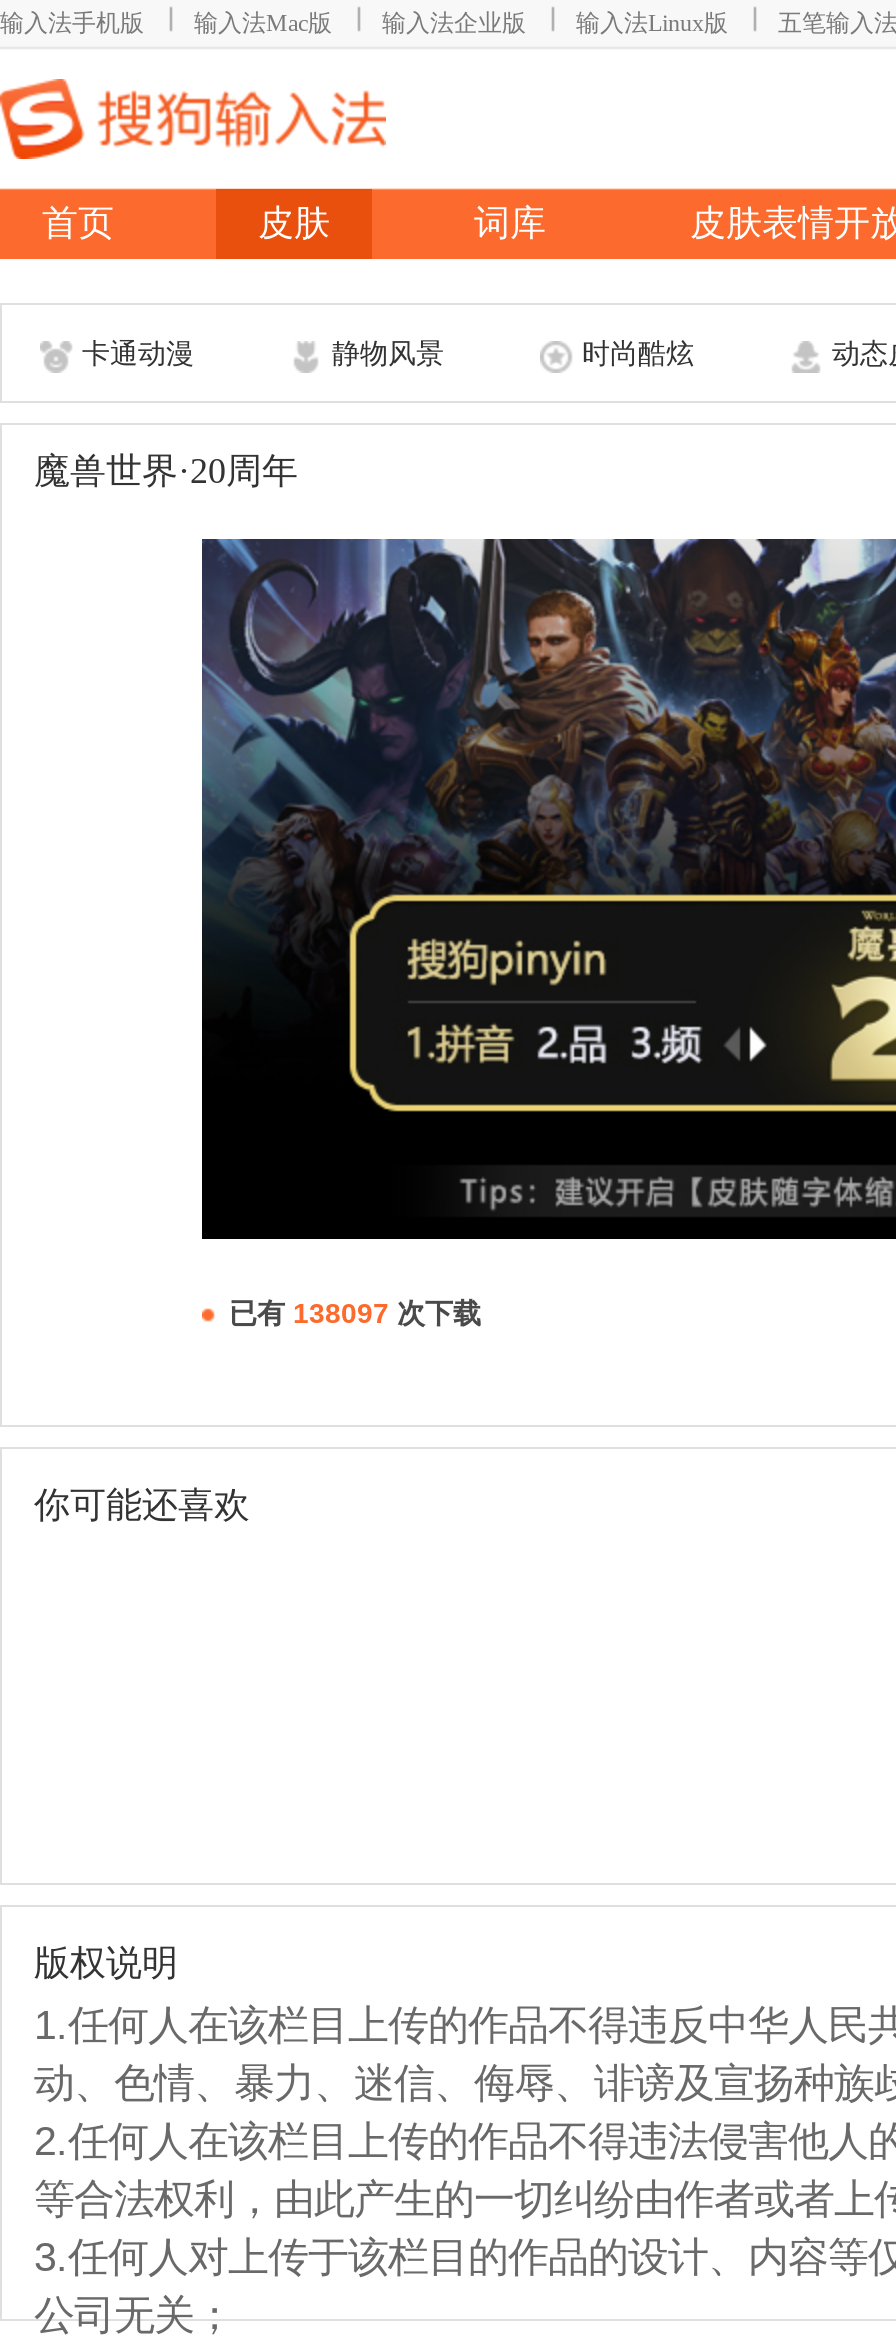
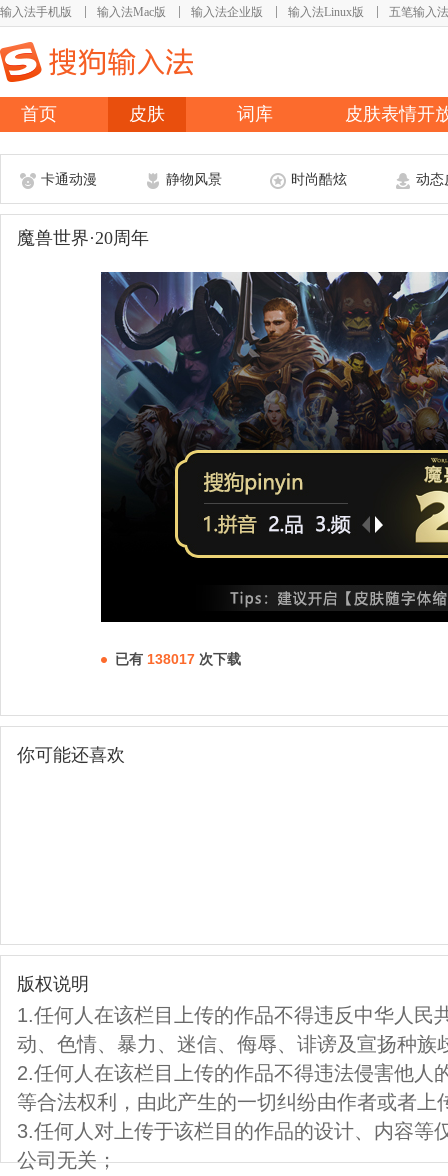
- 已有138097次下载
+ 已有138017次下载
